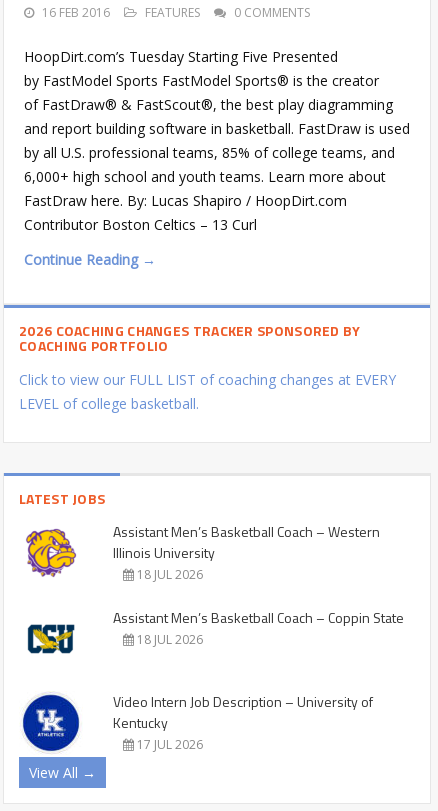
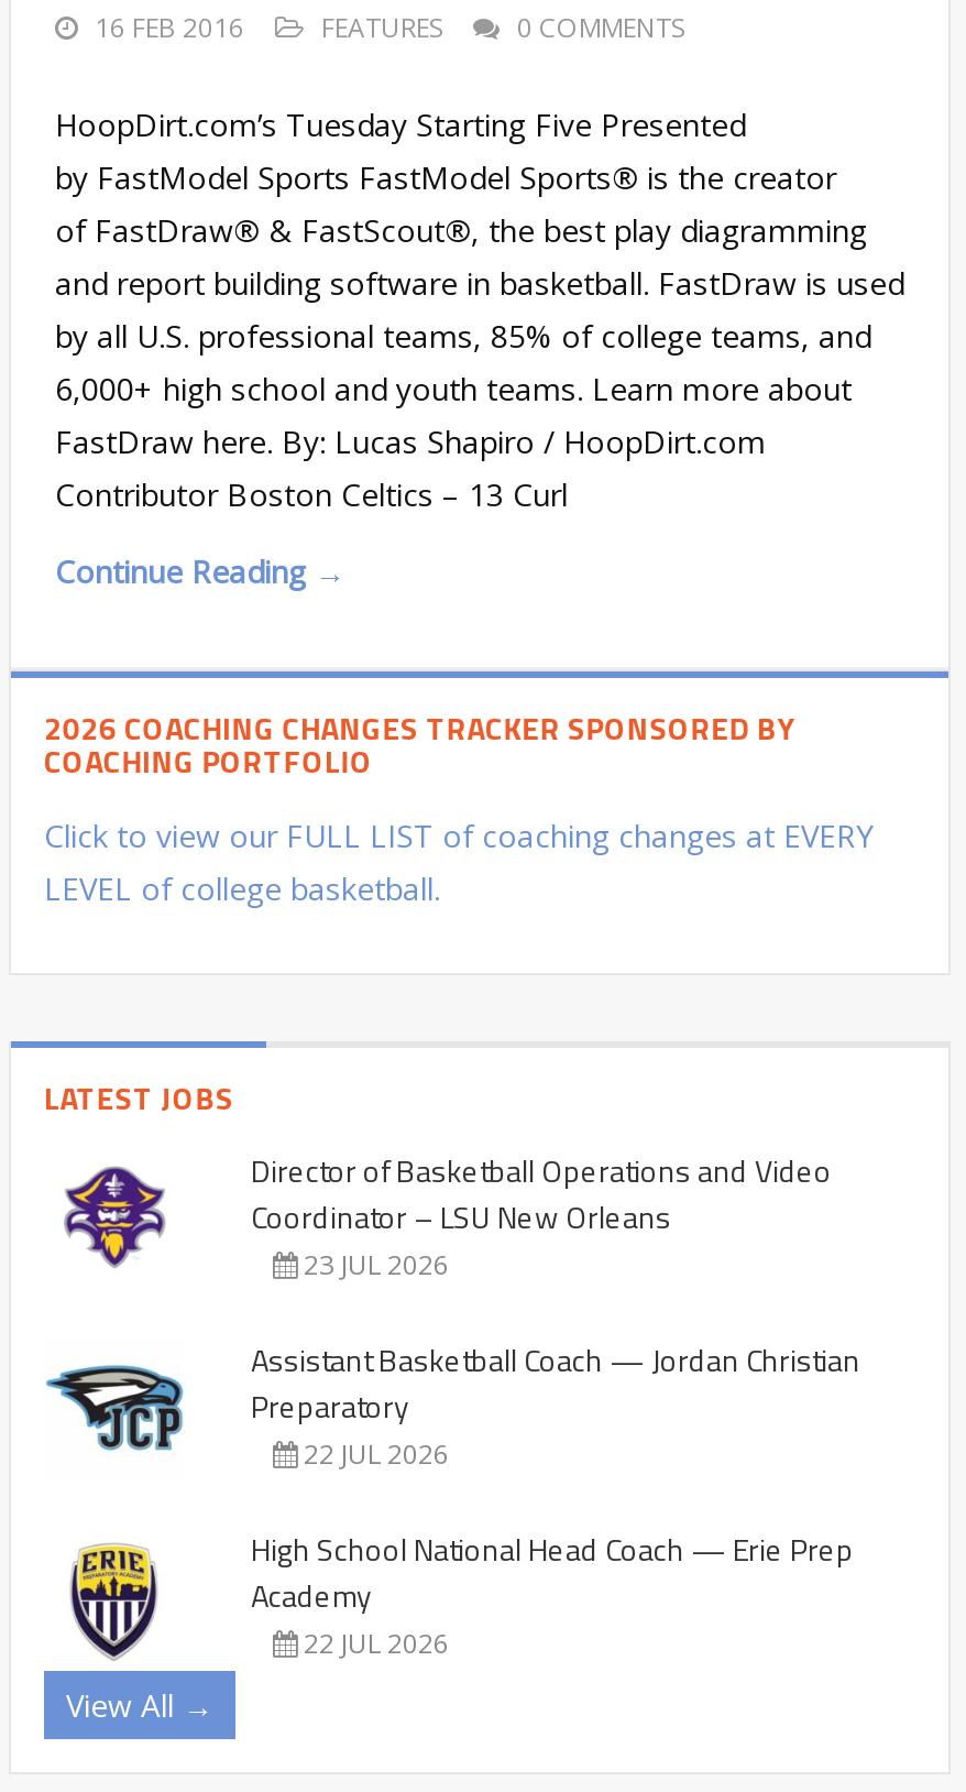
- [image]
- Assistant Men’s Basketball Coach – Western
- Illinois University
- 18 JUL 2026
+ [image]
+ Director of Basketball Operations and Video
+ Coordinator – LSU New Orleans
+ 23 JUL 2026

- [image]
- Assistant Men’s Basketball Coach – Coppin State
- 18 JUL 2026
+ [image]
+ Assistant Basketball Coach — Jordan Christian
+ Preparatory
+ 22 JUL 2026

- [image]
- Video Intern Job Description – University of
- Kentucky
- 17 JUL 2026
+ [image]
+ High School National Head Coach — Erie Prep
+ Academy
+ 22 JUL 2026
